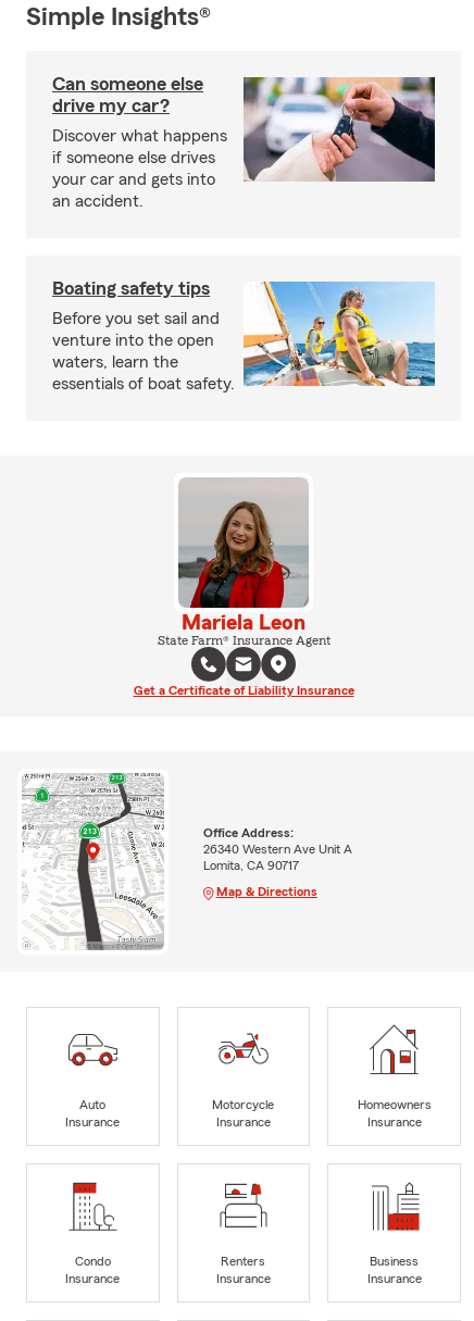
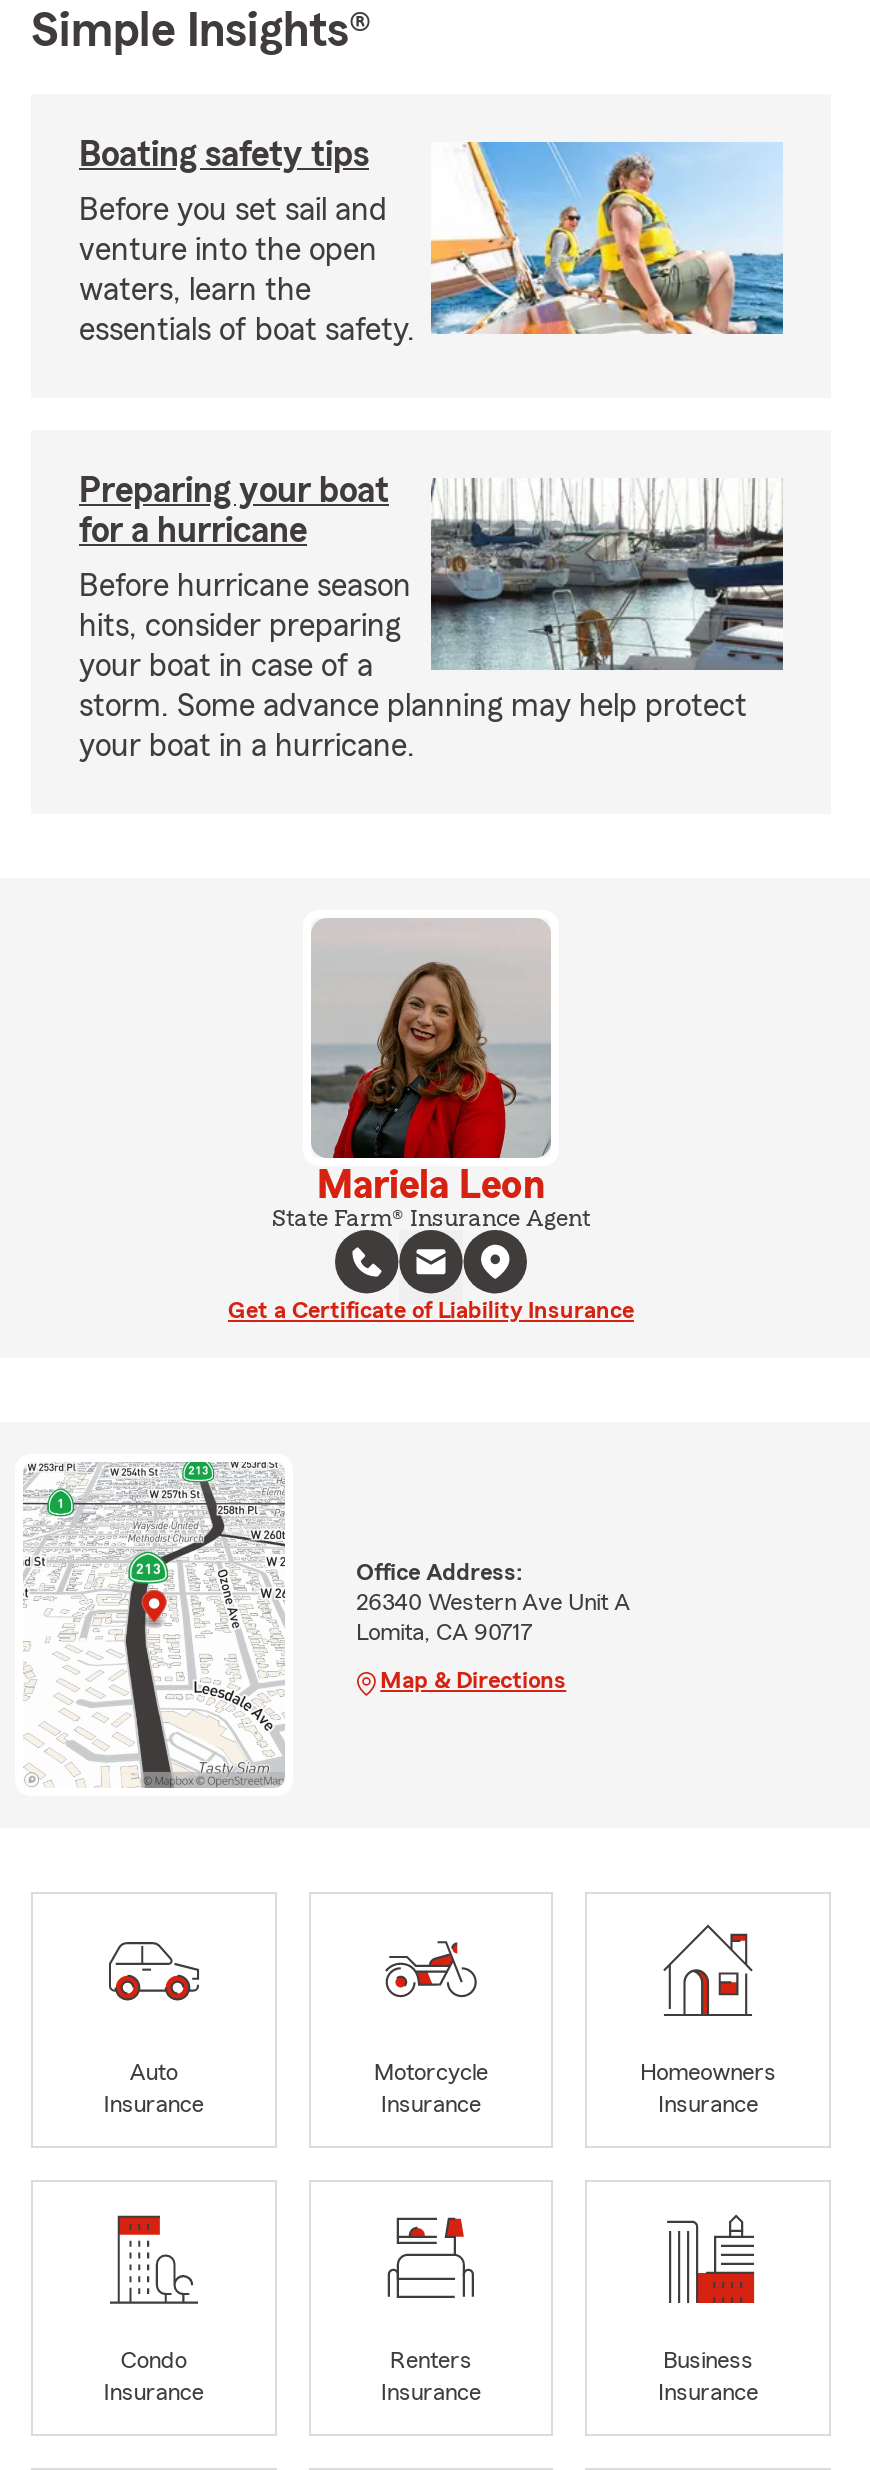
- [image]
- Can someone else
- drive my car?
- Discover what happens
- if someone else drives
- your car and gets into
- an accident.

moved up: [image] | Boating safety tips | Before you set sail and | venture into the open | waters, learn the | essentials of boat safety.

+ [image]
+ Preparing your boat
+ for a hurricane
+ Before hurricane season
+ hits, consider preparing
+ your boat in case of a
+ storm. Some advance planning may help protect
+ your boat in a hurricane.
